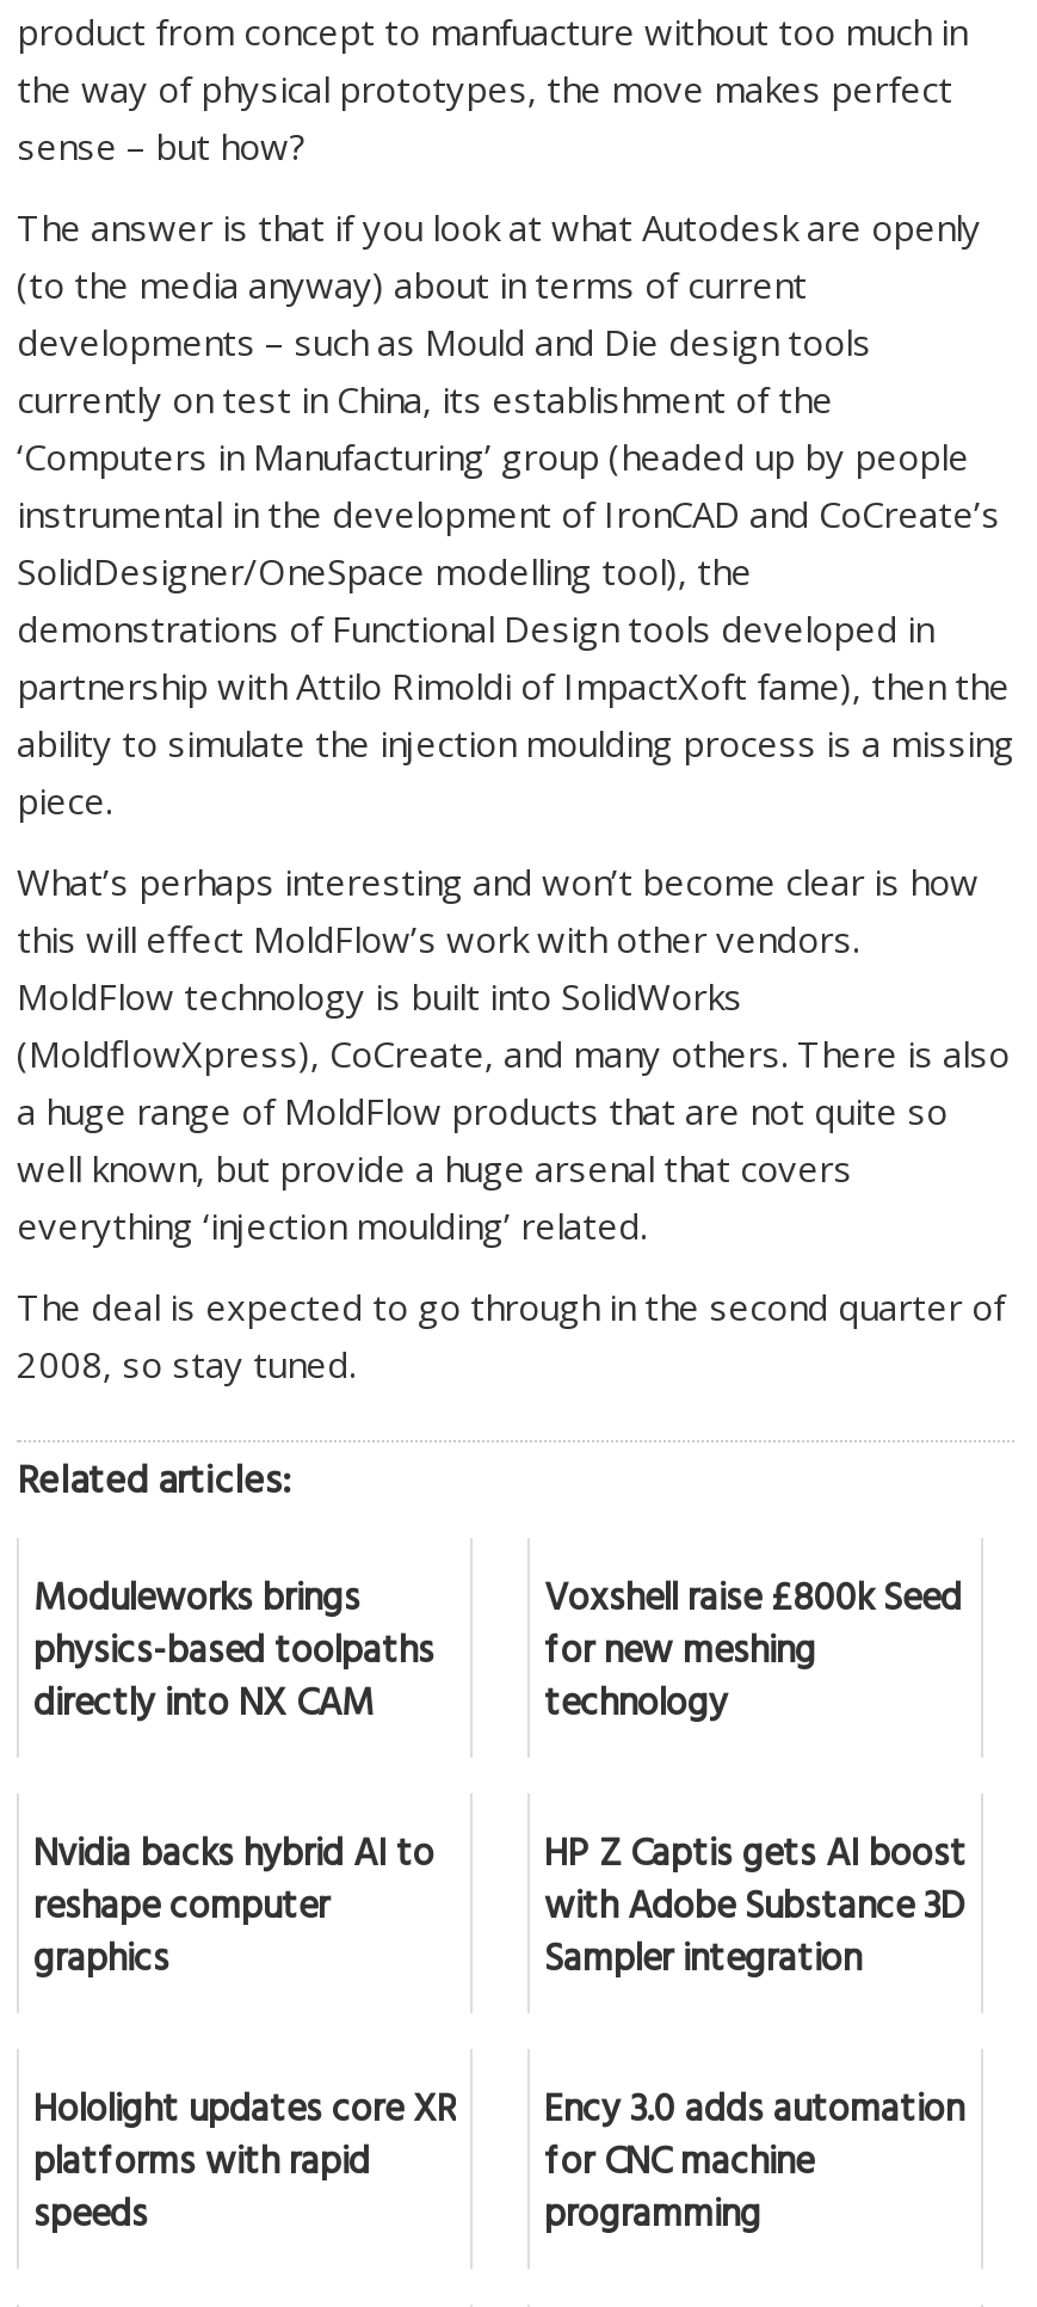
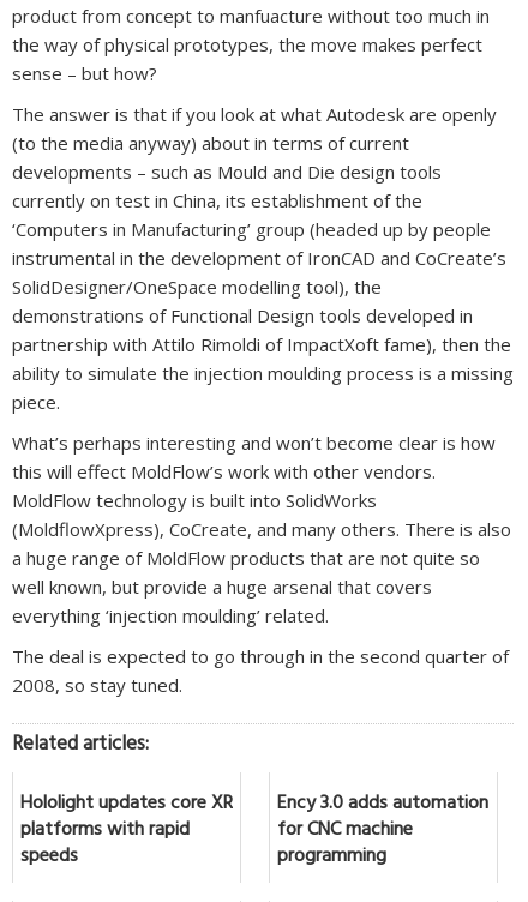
- Moduleworks brings
- physics-based toolpaths
- directly into NX CAM

- Voxshell raise £800k Seed
- for new meshing
- technology
- Nvidia backs hybrid AI to
- reshape computer
- graphics

- HP Z Captis gets AI boost
- with Adobe Substance 3D
- Sampler integration
